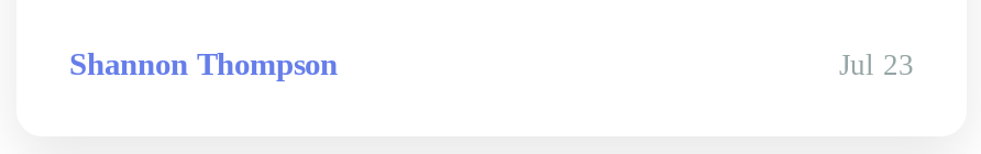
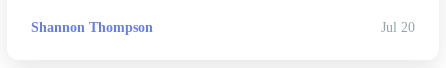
- Jul 23
+ Jul 20
